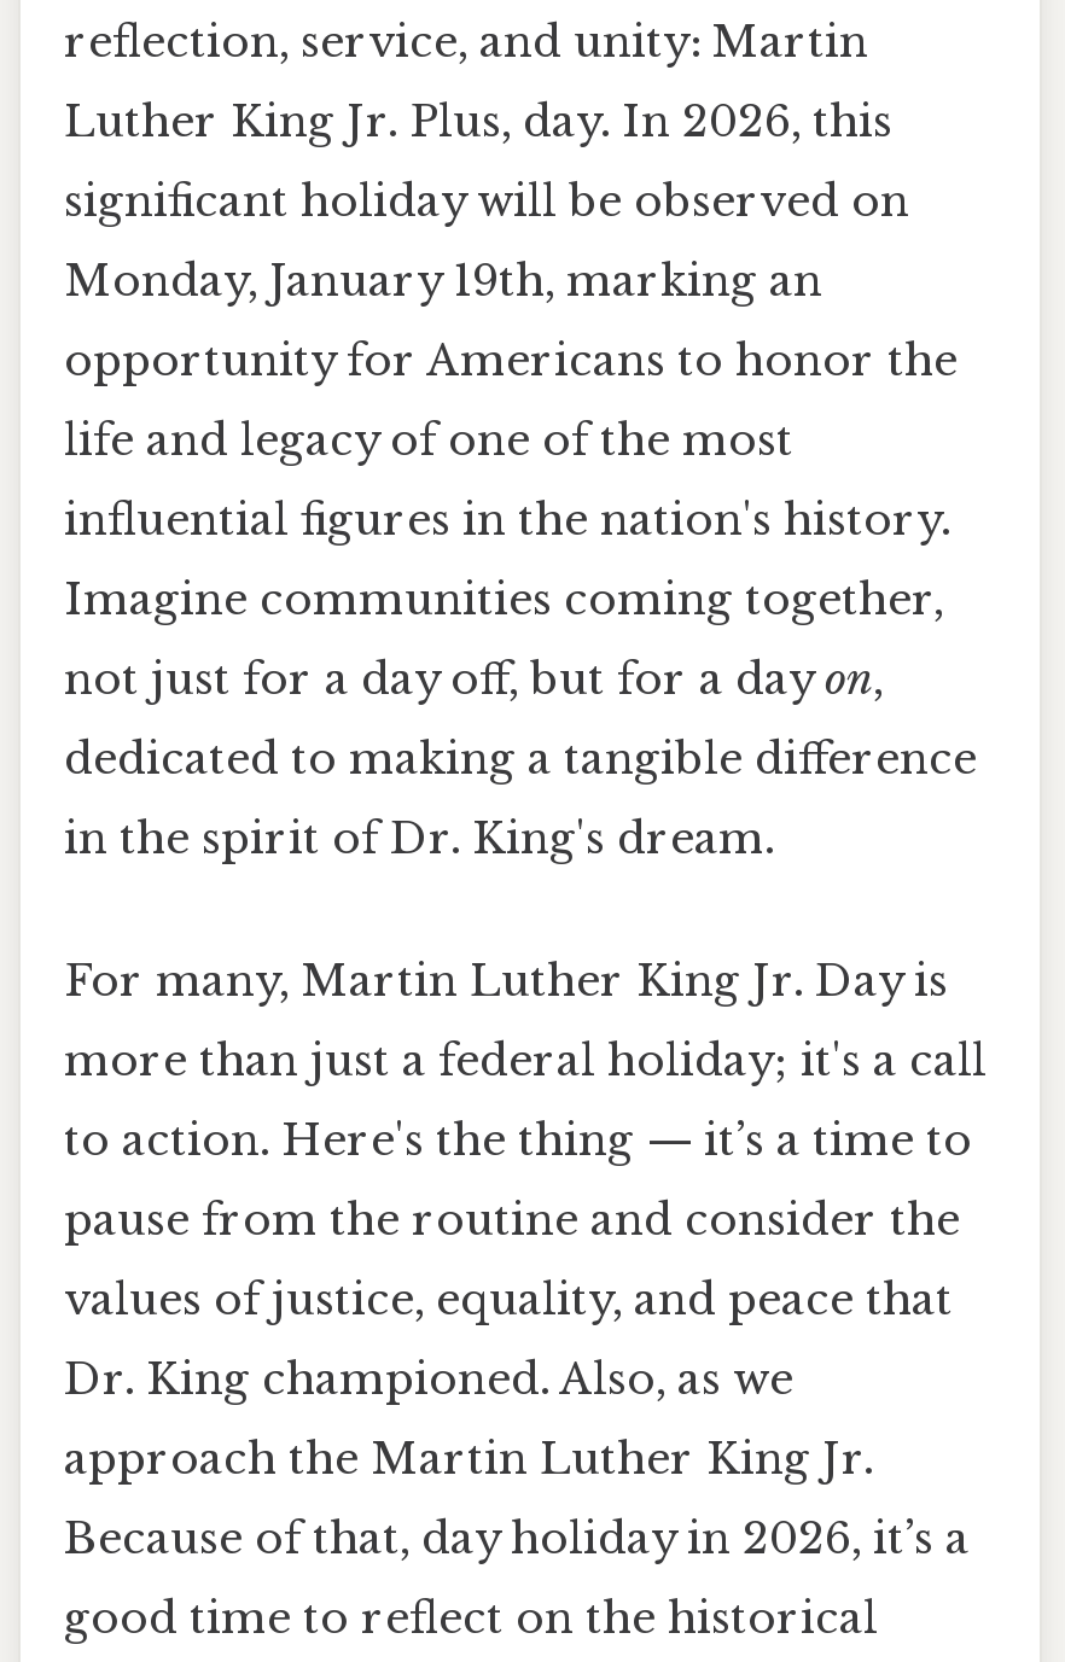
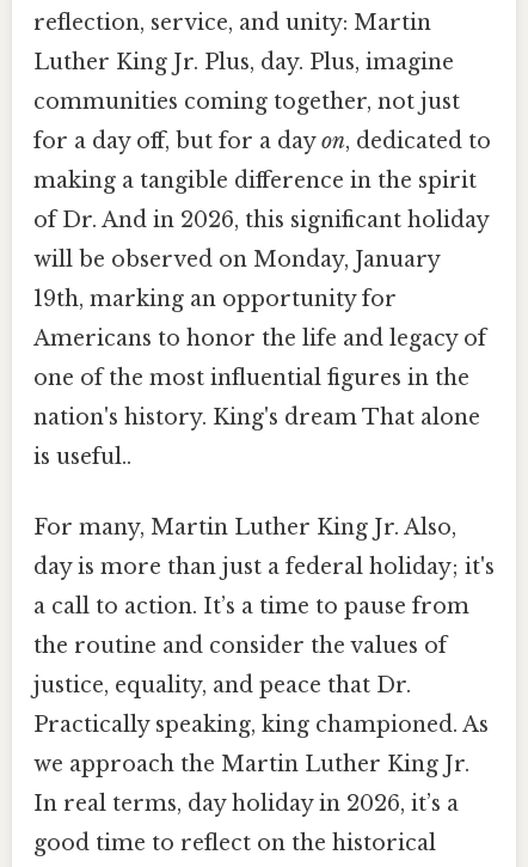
- Luther King Jr. Plus, day. In 2026, this
- significant holiday will be observed on
- Monday, January 19th, marking an
- opportunity for Americans to honor the
- life and legacy of one of the most
- influential figures in the nation's history.
- Imagine communities coming together,
- not just for a day off, but for a day on,
- dedicated to making a tangible difference
- in the spirit of Dr. King's dream.
- For many, Martin Luther King Jr. Day is
- more than just a federal holiday; it's a call
- to action. Here's the thing — it’s a time to
- pause from the routine and consider the
- values of justice, equality, and peace that
- Dr. King championed. Also, as we
- approach the Martin Luther King Jr.
- Because of that, day holiday in 2026, it’s a
+ Luther King Jr. Plus, day. Plus, imagine
+ communities coming together, not just
+ for a day off, but for a day on, dedicated to
+ making a tangible difference in the spirit
+ of Dr. And in 2026, this significant holiday
+ will be observed on Monday, January
+ 19th, marking an opportunity for
+ Americans to honor the life and legacy of
+ one of the most influential figures in the
+ nation's history. King's dream That alone
+ is useful..
+ For many, Martin Luther King Jr. Also,
+ day is more than just a federal holiday; it's
+ a call to action. It’s a time to pause from
+ the routine and consider the values of
+ justice, equality, and peace that Dr.
+ Practically speaking, king championed. As
+ we approach the Martin Luther King Jr.
+ In real terms, day holiday in 2026, it’s a
